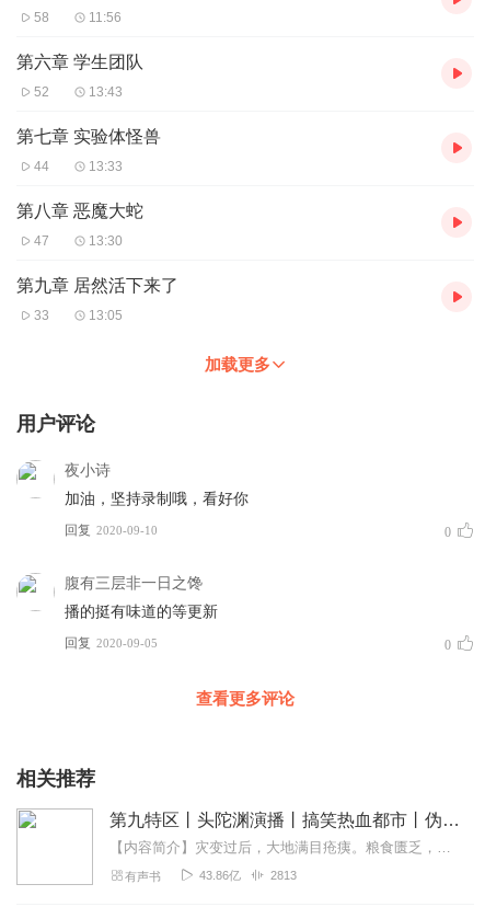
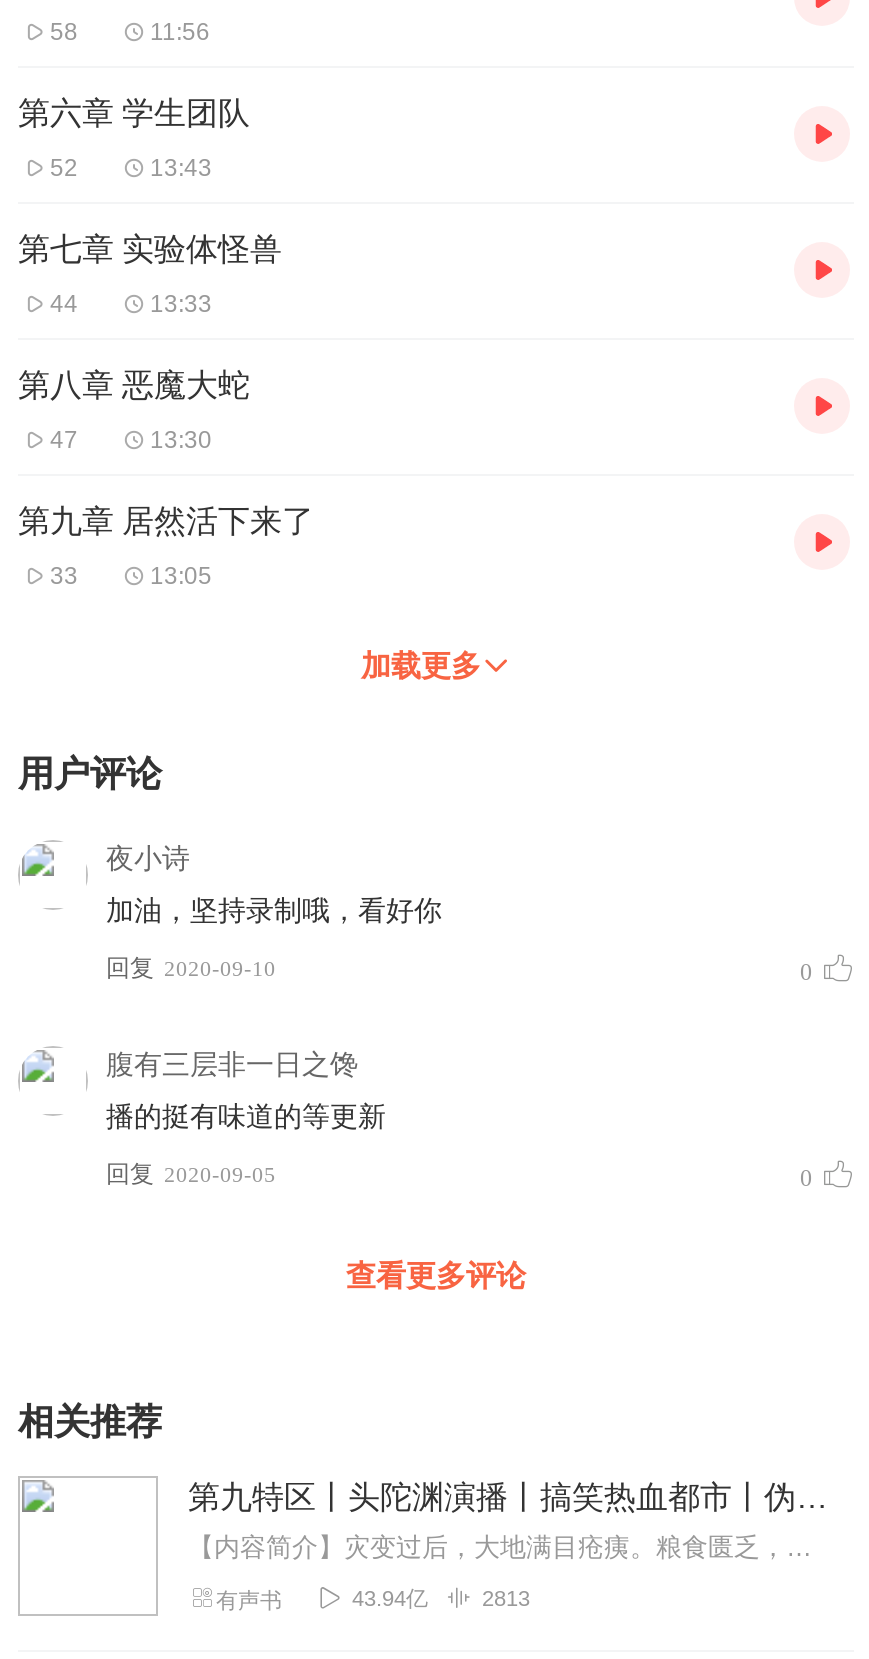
- 43.86亿
+ 43.94亿
